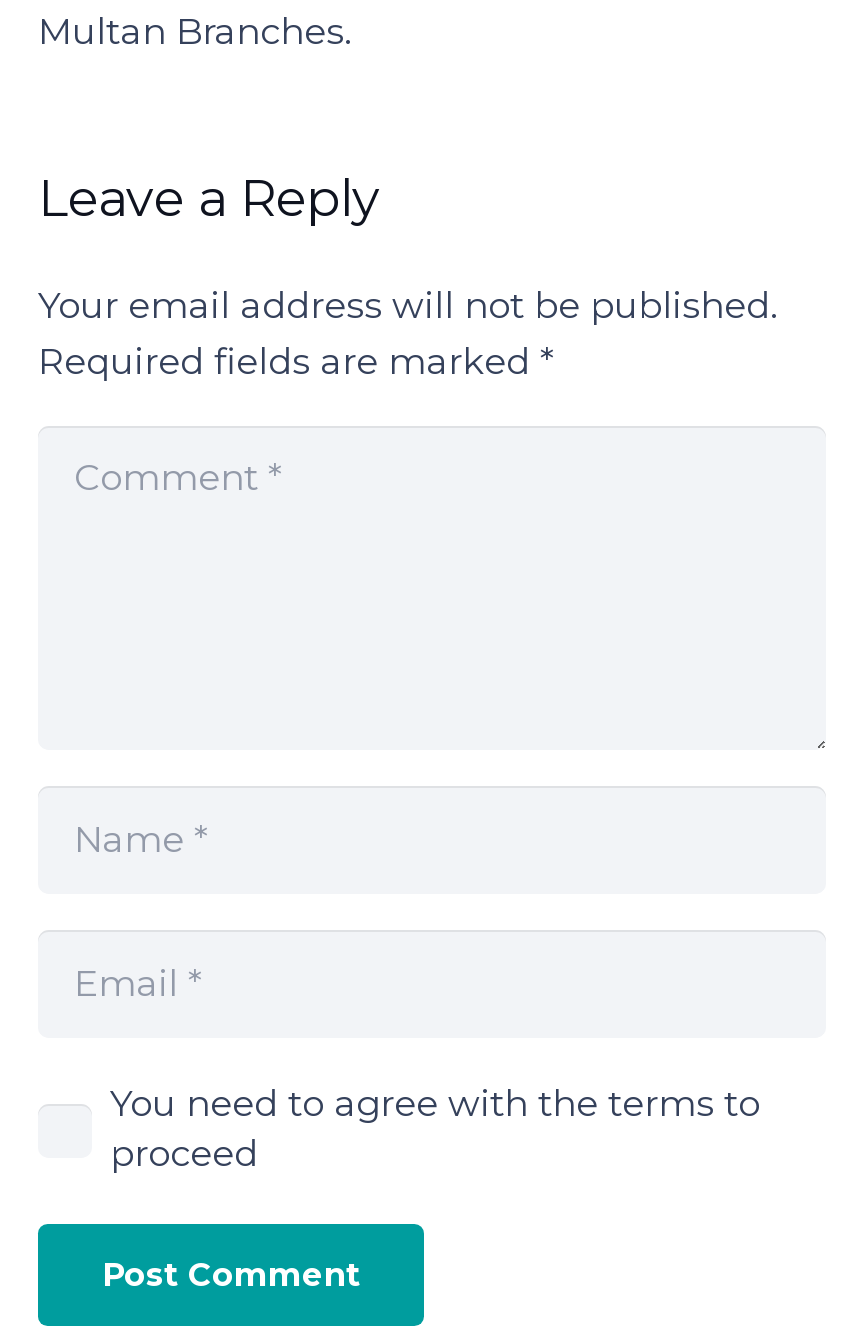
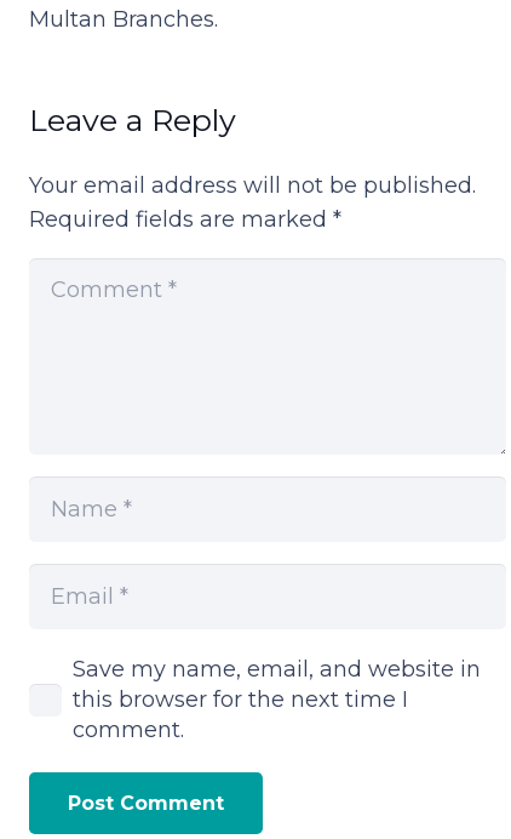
- You need to agree with the terms to
- proceed
+ Save my name, email, and website in
+ this browser for the next time I
+ comment.
